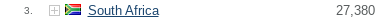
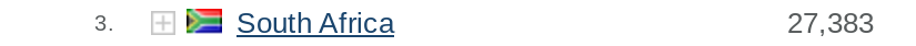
- 27,380
+ 27,383
